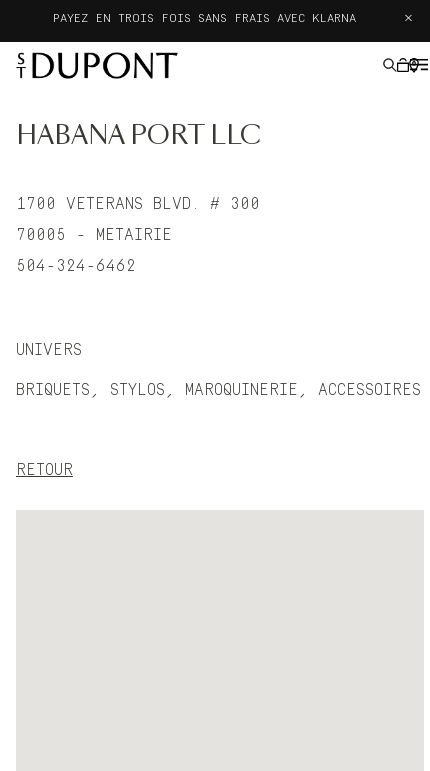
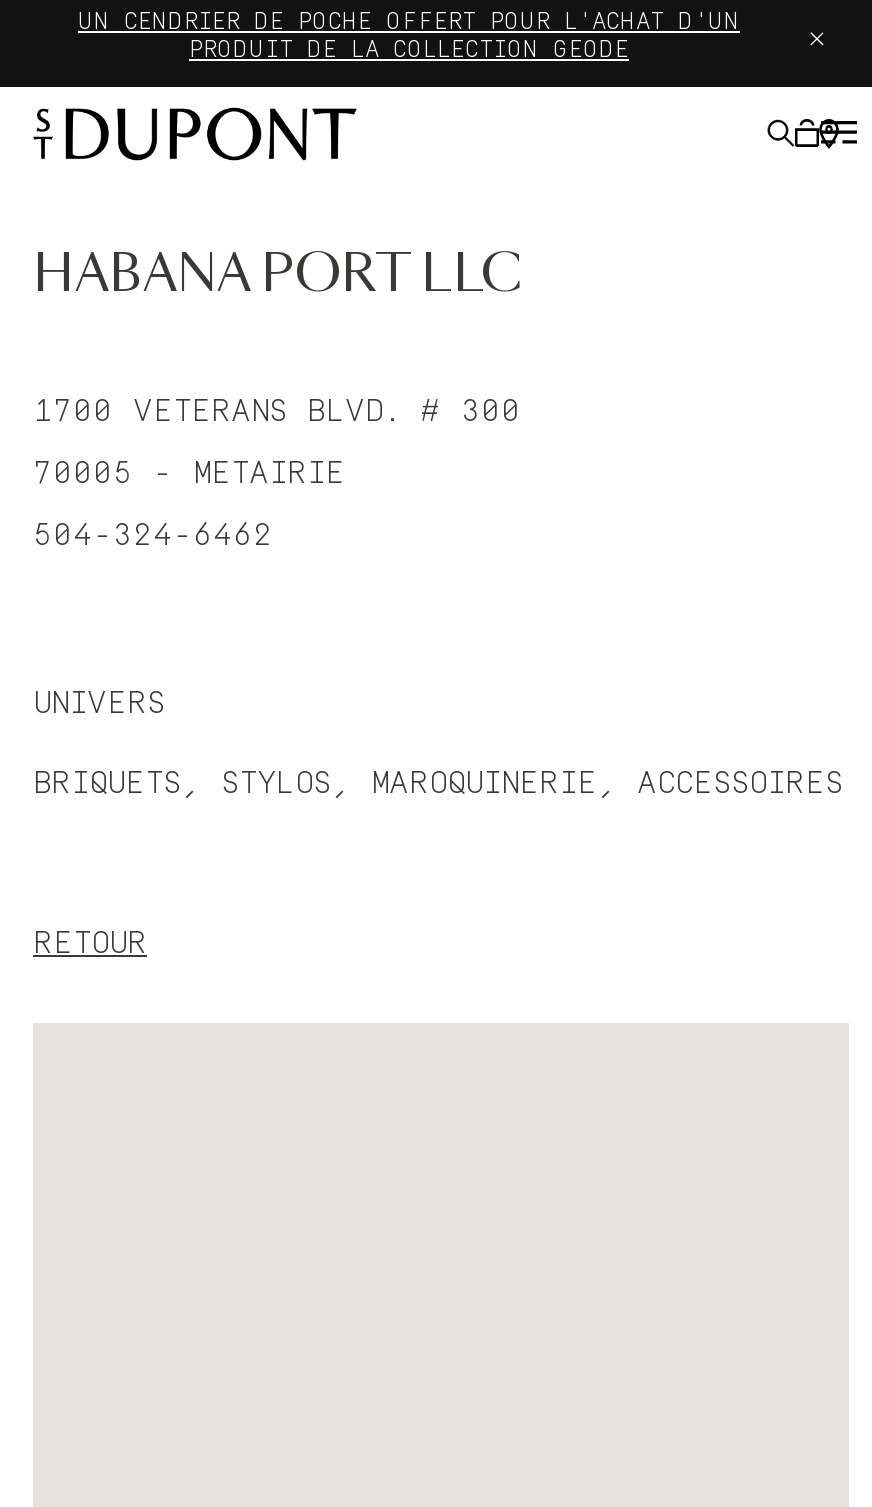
- PAYEZ EN TROIS FOIS SANS FRAIS AVEC KLARNA
+ UN CENDRIER DE POCHE OFFERT POUR L'ACHAT D'UN
+ PRODUIT DE LA COLLECTION GEODE
